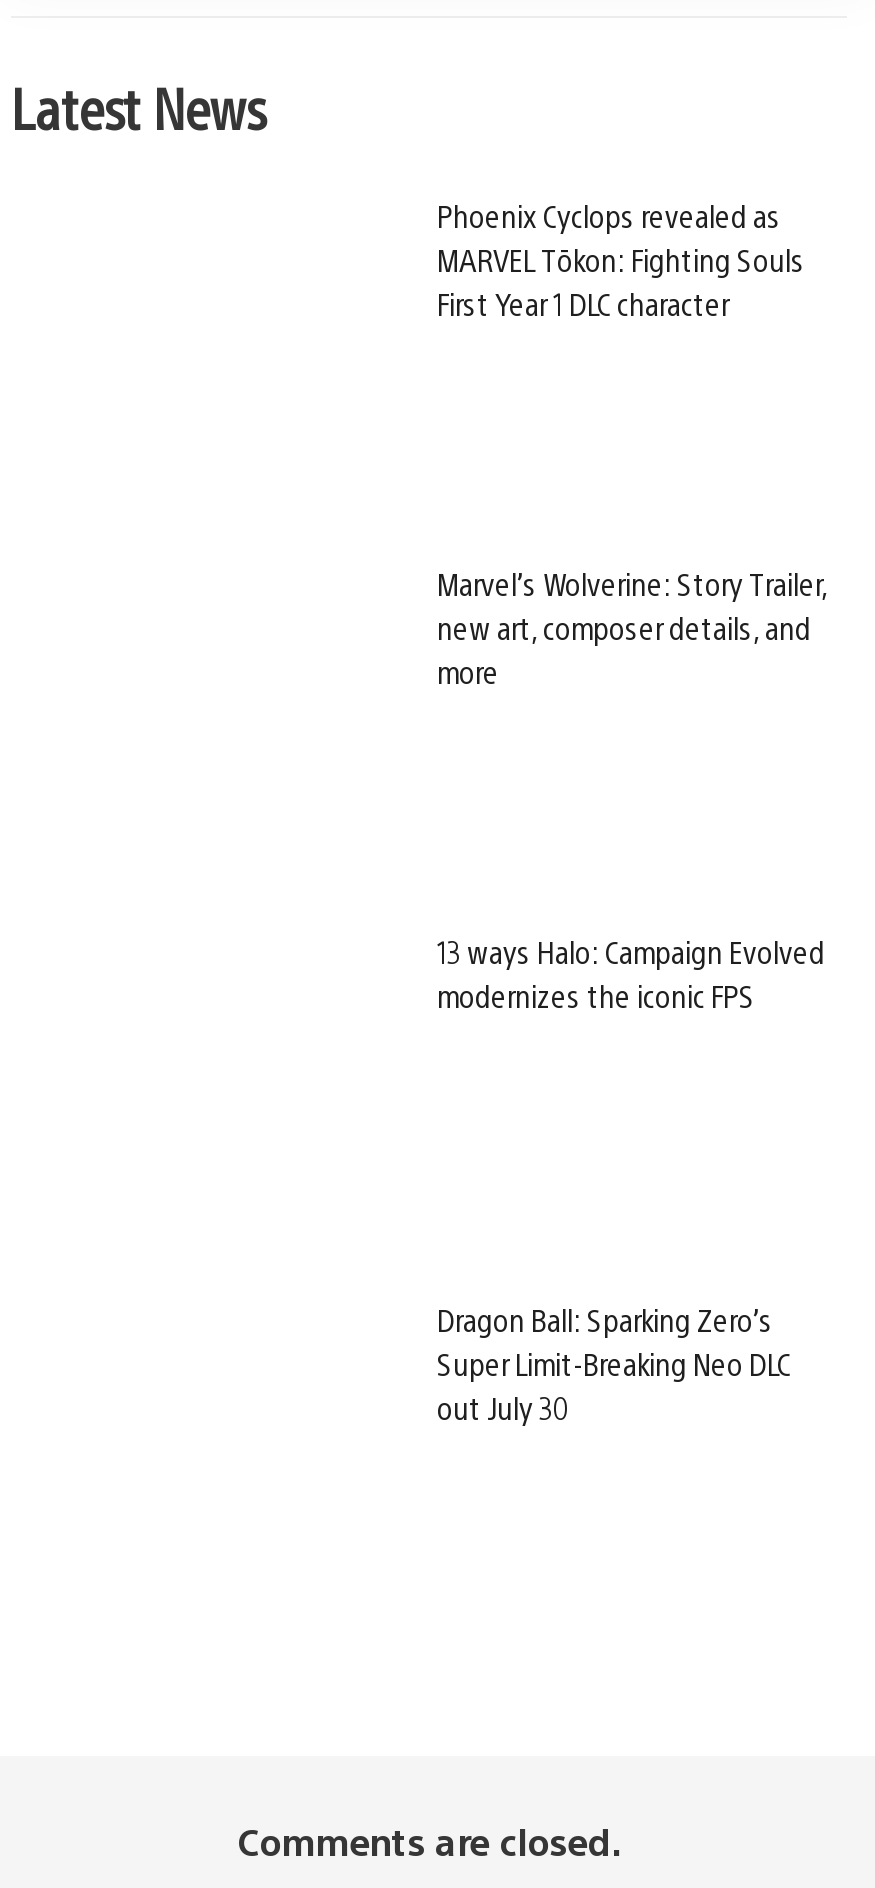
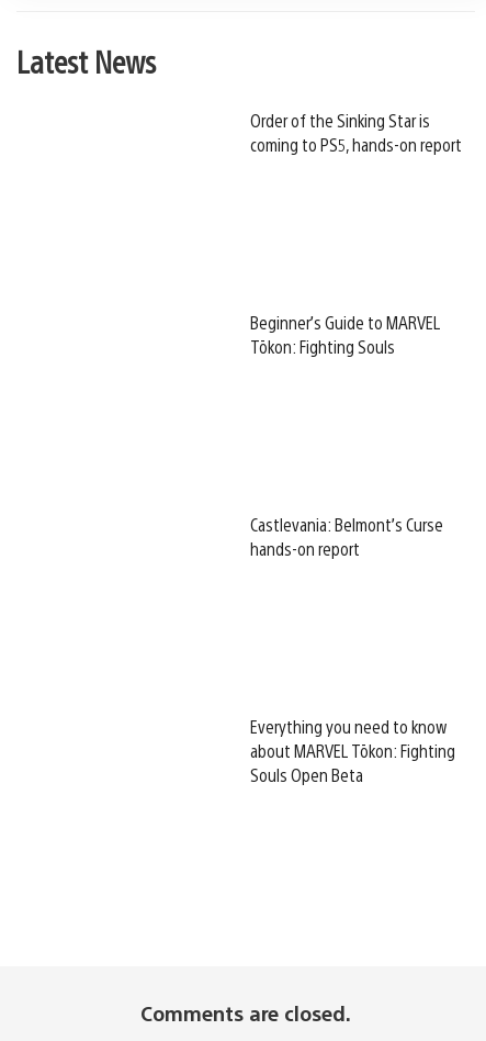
- Phoenix Cyclops revealed as
- MARVEL Tōkon: Fighting Souls
- First Year 1 DLC character
+ Order of the Sinking Star is
+ coming to PS5, hands-on report

- Marvel’s Wolverine: Story Trailer,
- new art, composer details, and
- more
+ Beginner’s Guide to MARVEL
+ Tōkon: Fighting Souls

- 13 ways Halo: Campaign Evolved
- modernizes the iconic FPS
+ Castlevania: Belmont’s Curse
+ hands-on report

- Dragon Ball: Sparking Zero’s
- Super Limit-Breaking Neo DLC
- out July 30
+ Everything you need to know
+ about MARVEL Tōkon: Fighting
+ Souls Open Beta
